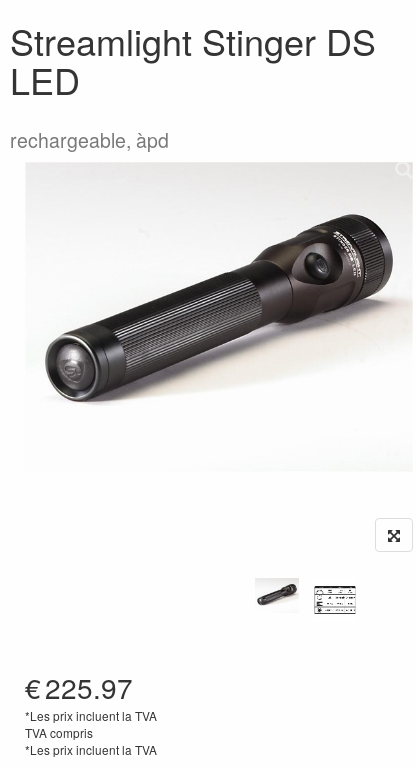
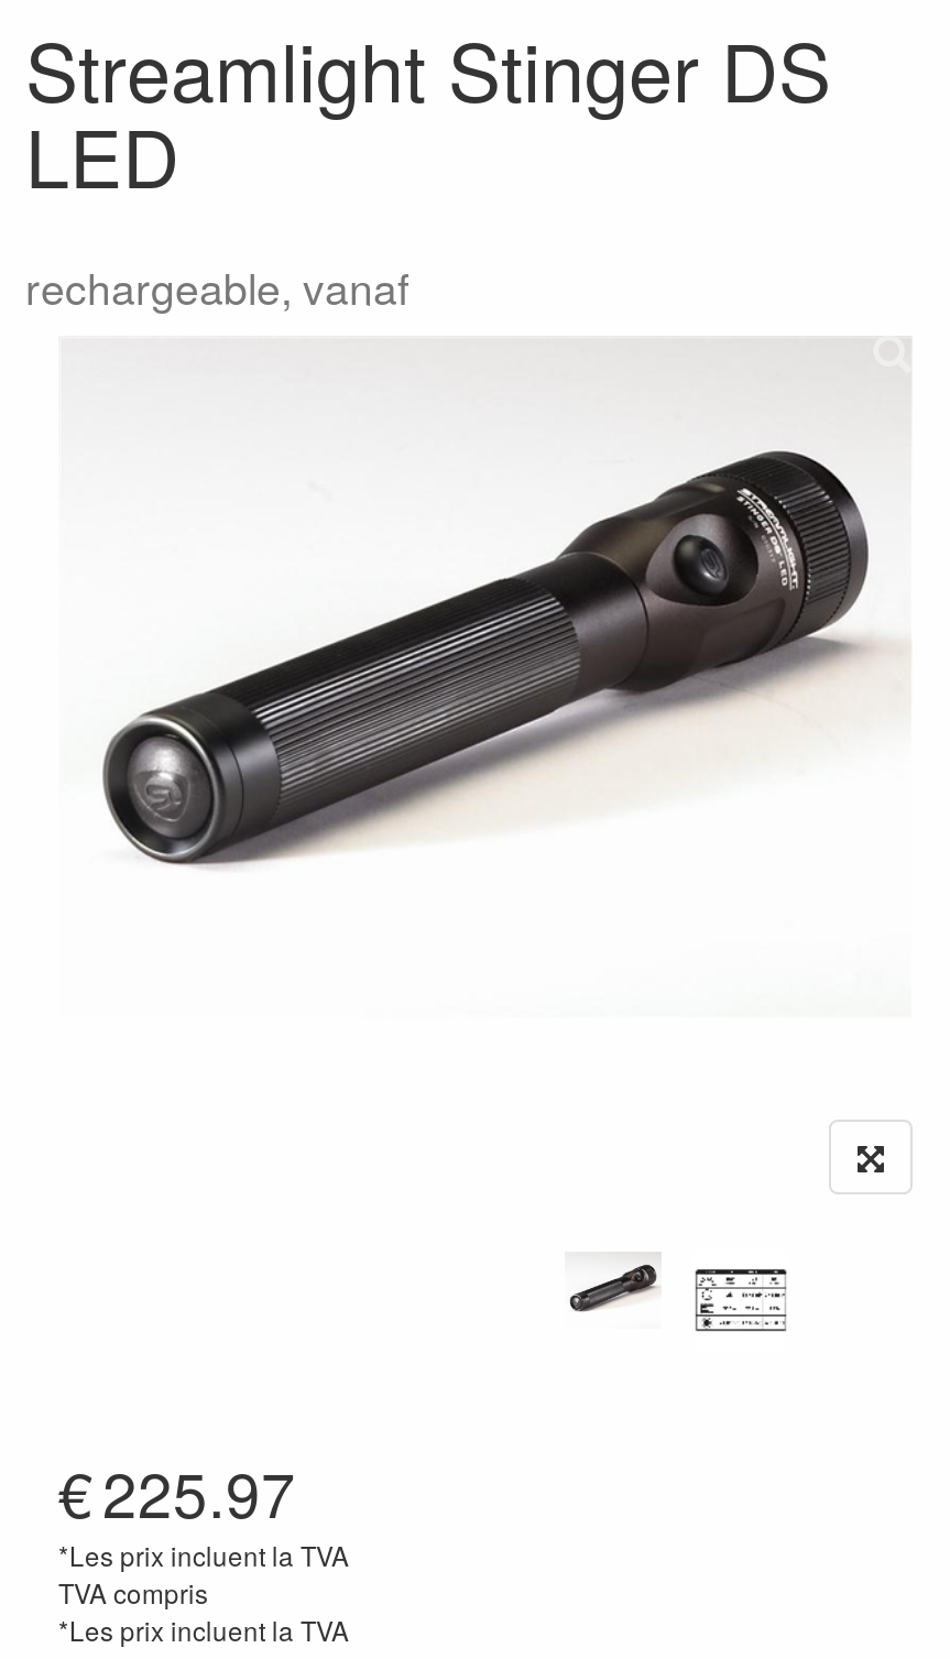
- rechargeable, àpd
+ rechargeable, vanaf
